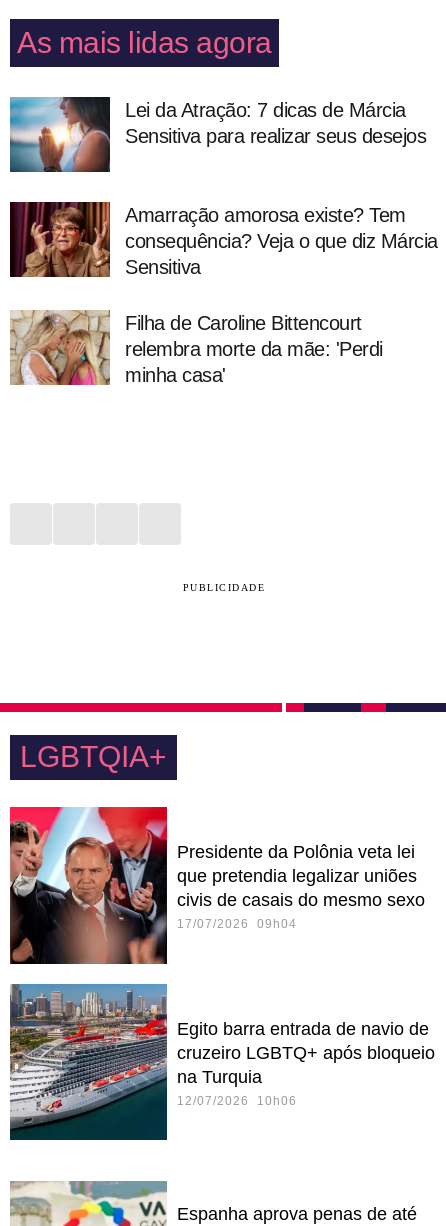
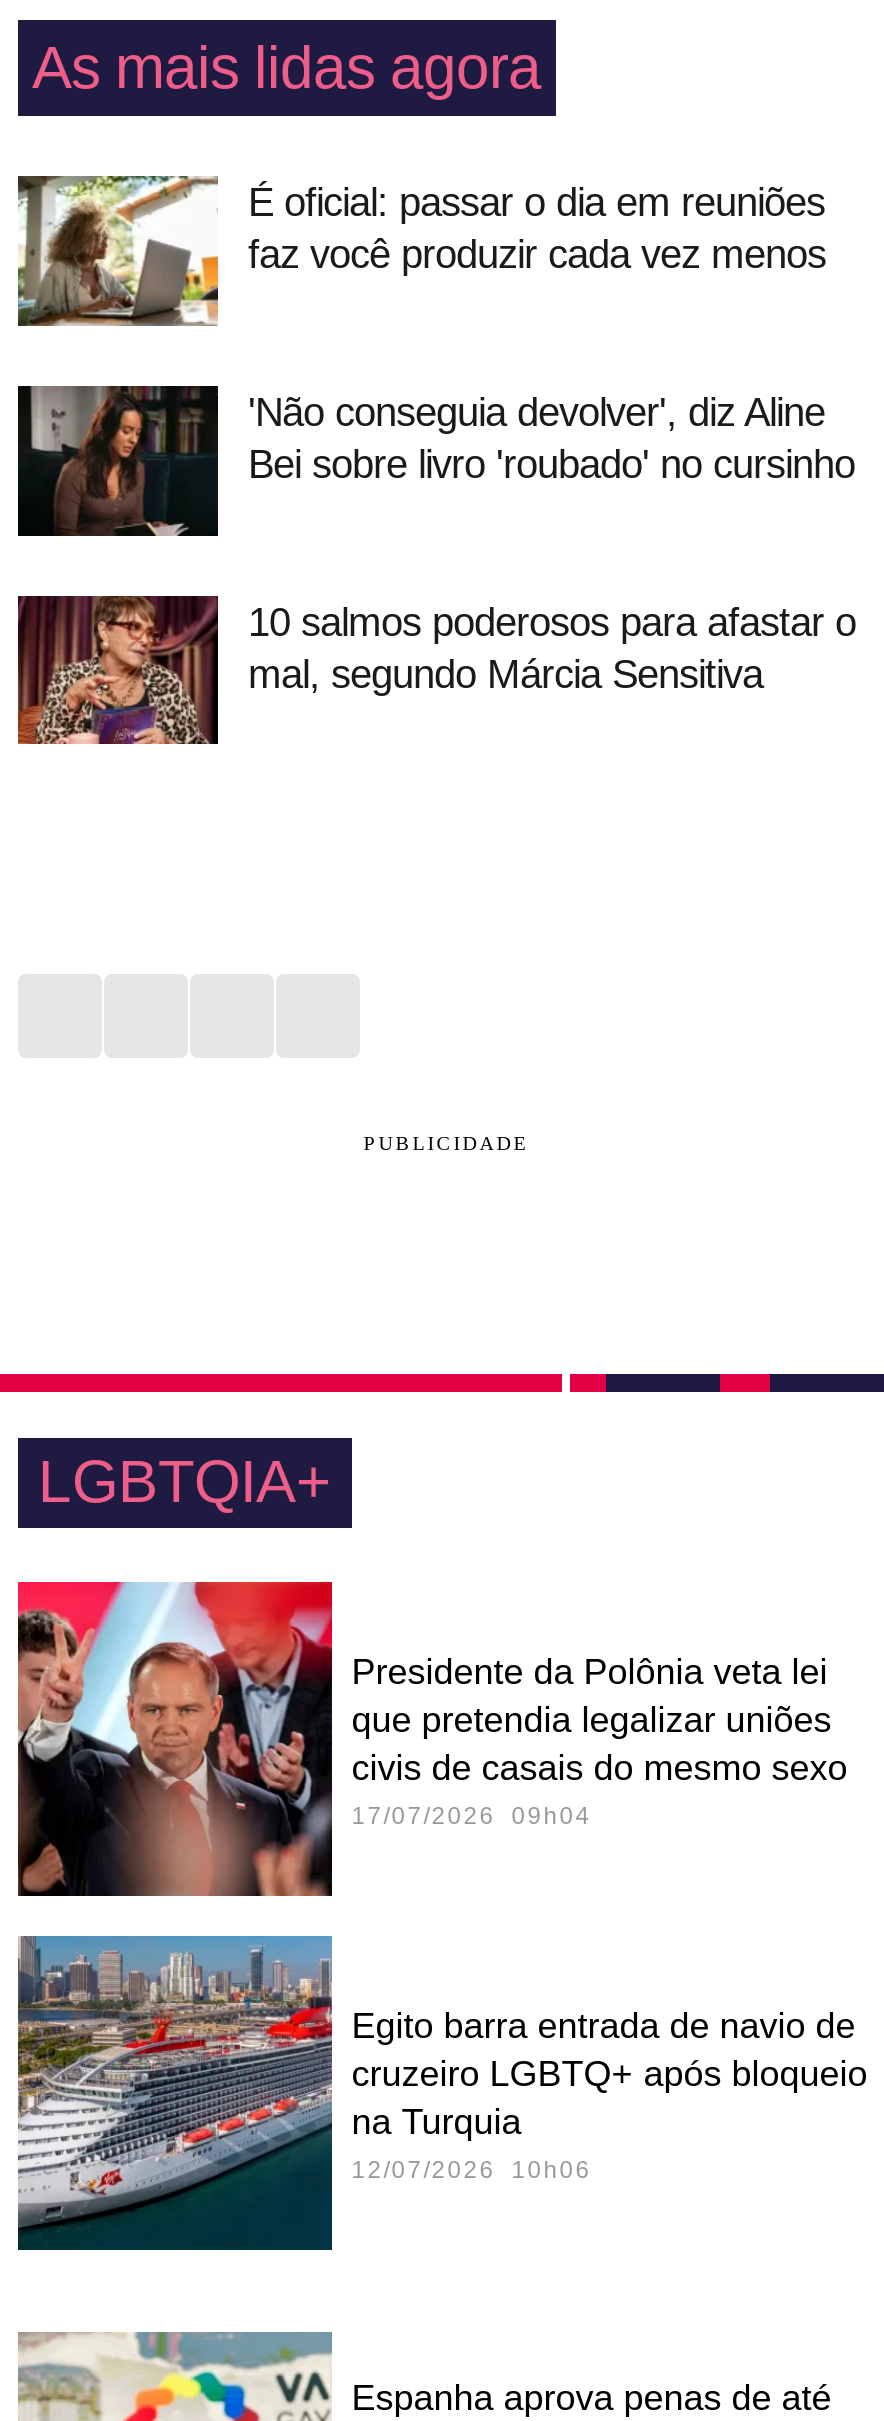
- [image]
- Lei da Atração: 7 dicas de Márcia
- Sensitiva para realizar seus desejos
+ [image]
+ É oficial: passar o dia em reuniões
+ faz você produzir cada vez menos

- [image]
- Amarração amorosa existe? Tem
- consequência? Veja o que diz Márcia
- Sensitiva
+ [image]
+ 'Não conseguia devolver', diz Aline
+ Bei sobre livro 'roubado' no cursinho

- [image]
- Filha de Caroline Bittencourt
- relembra morte da mãe: 'Perdi
- minha casa'
+ [image]
+ 10 salmos poderosos para afastar o
+ mal, segundo Márcia Sensitiva
